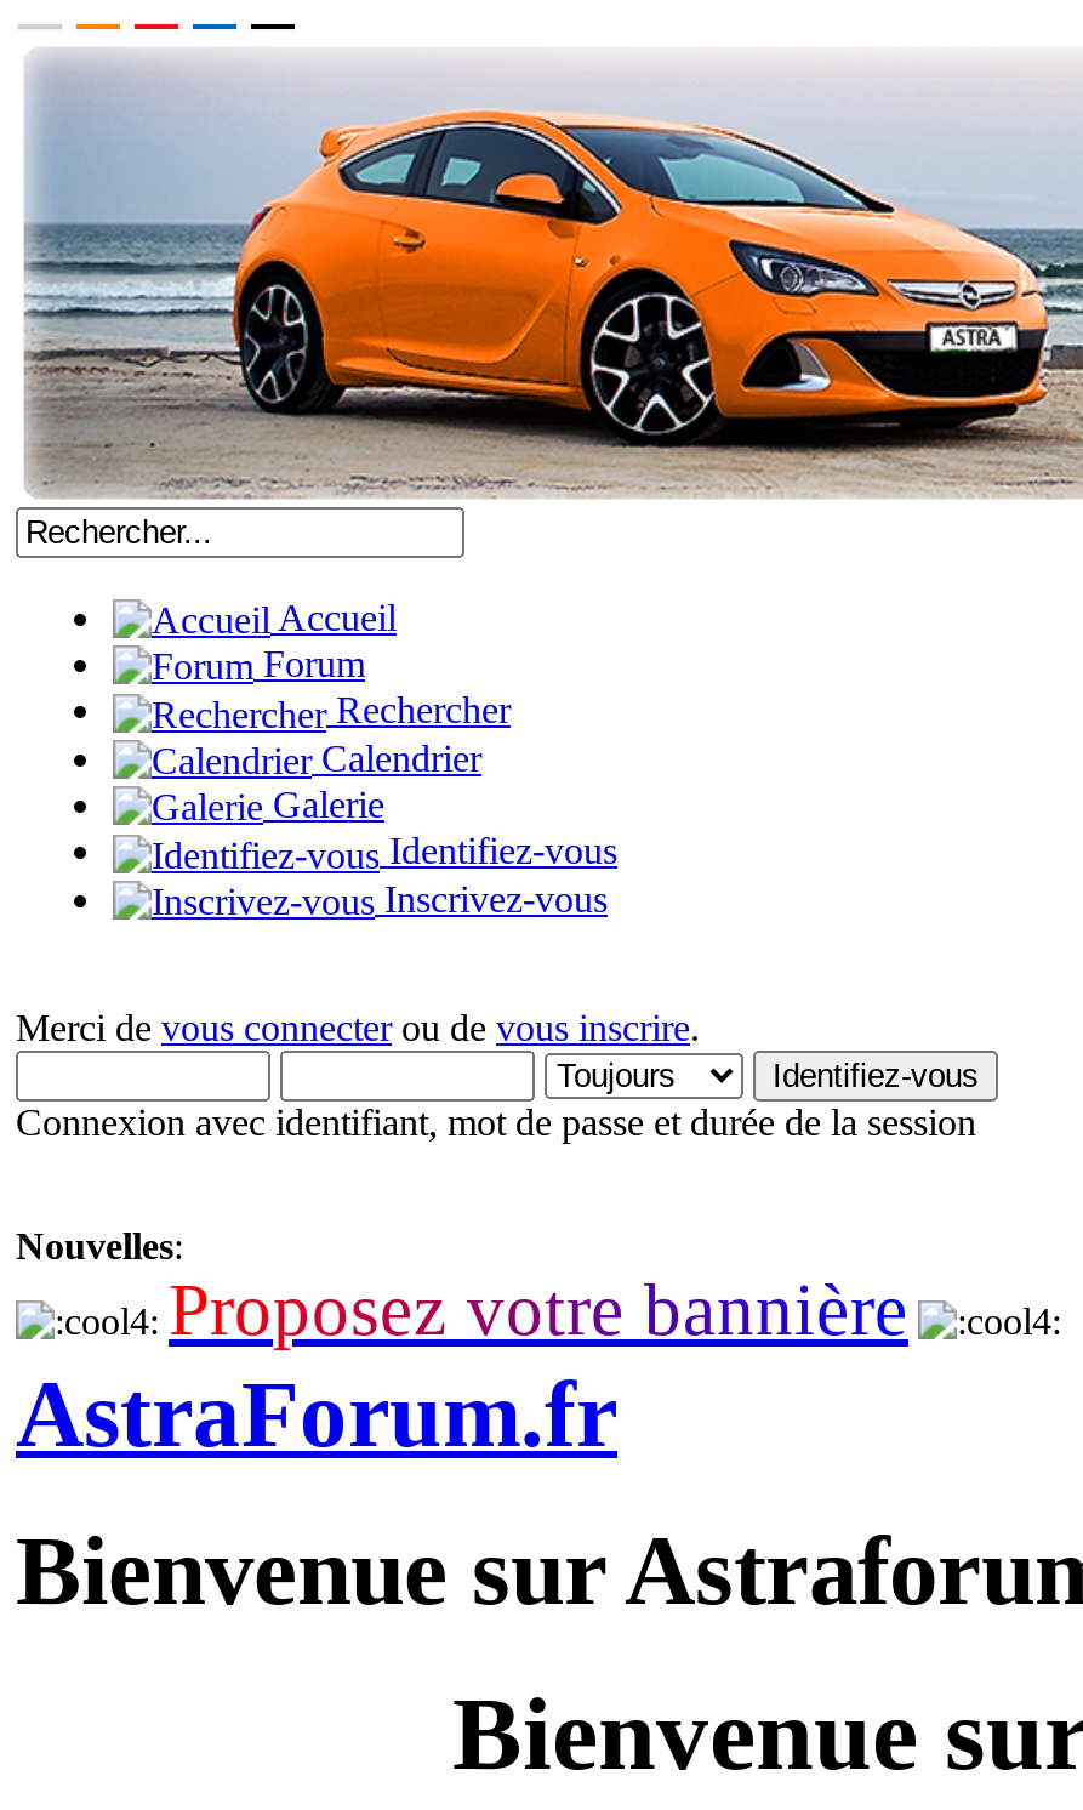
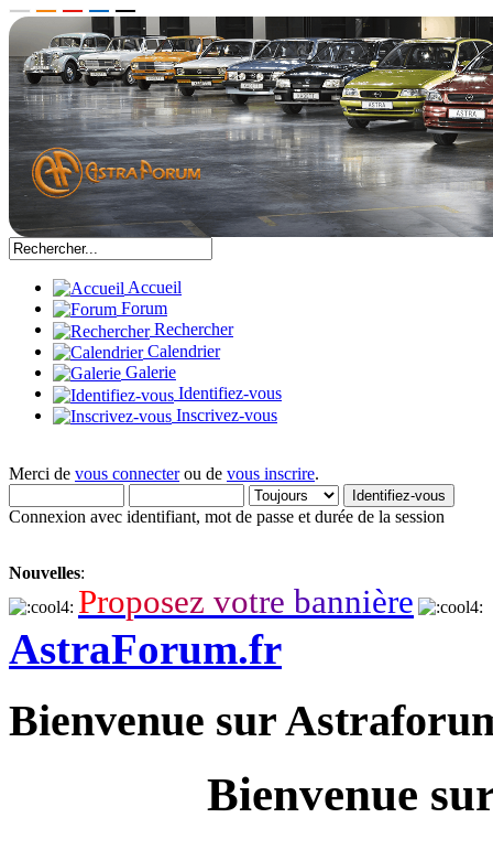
- [image]
+ [image]
